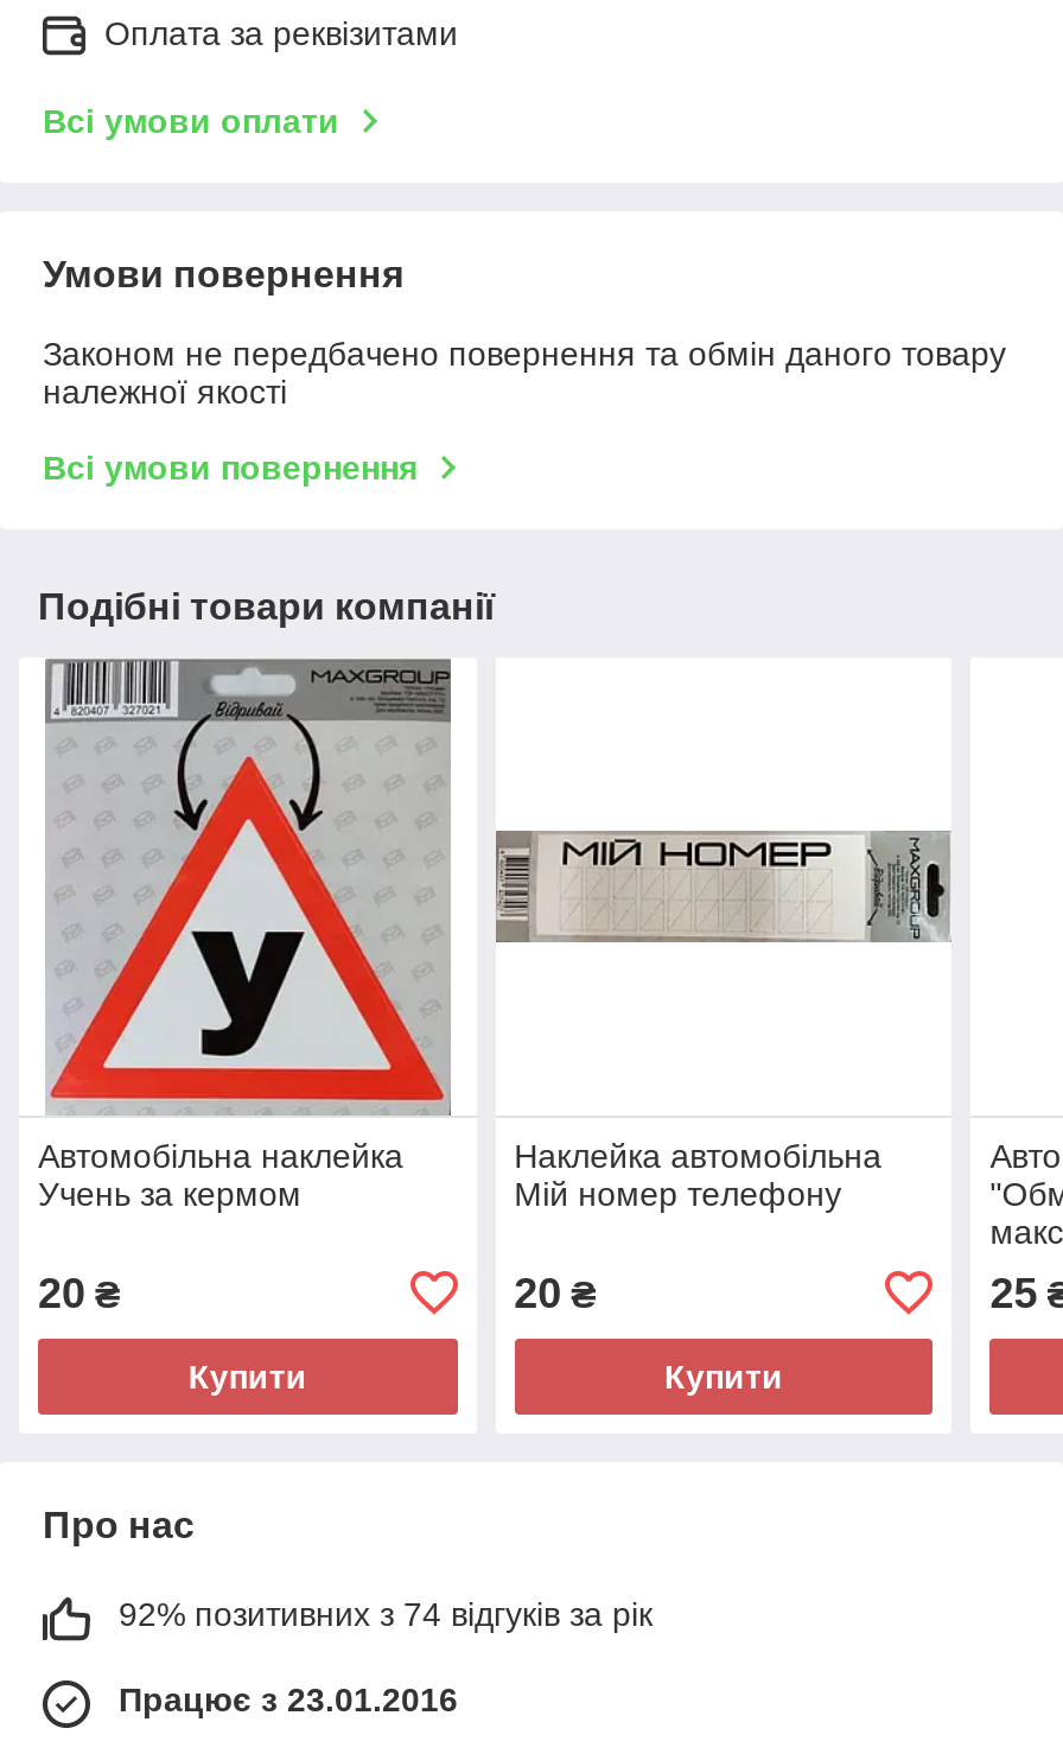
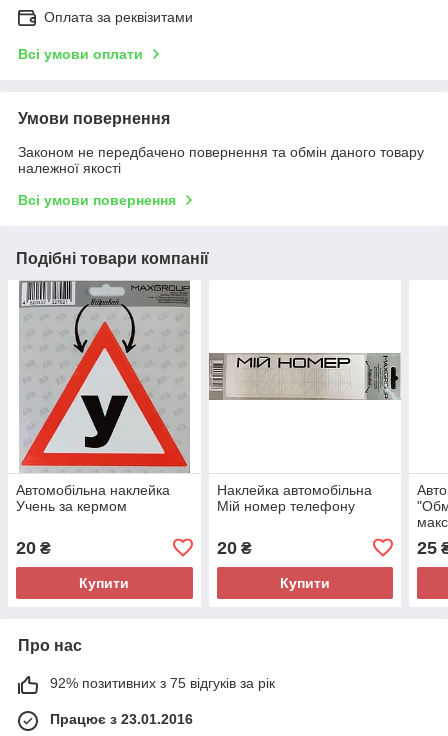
- 92% позитивних з 74 відгуків за рік
+ 92% позитивних з 75 відгуків за рік
